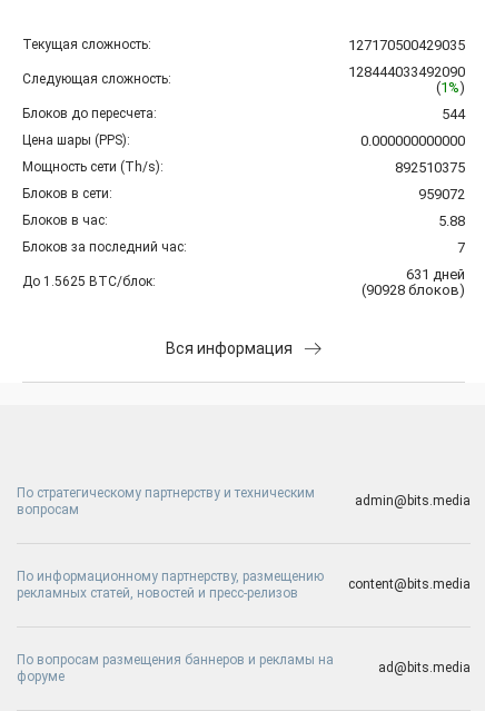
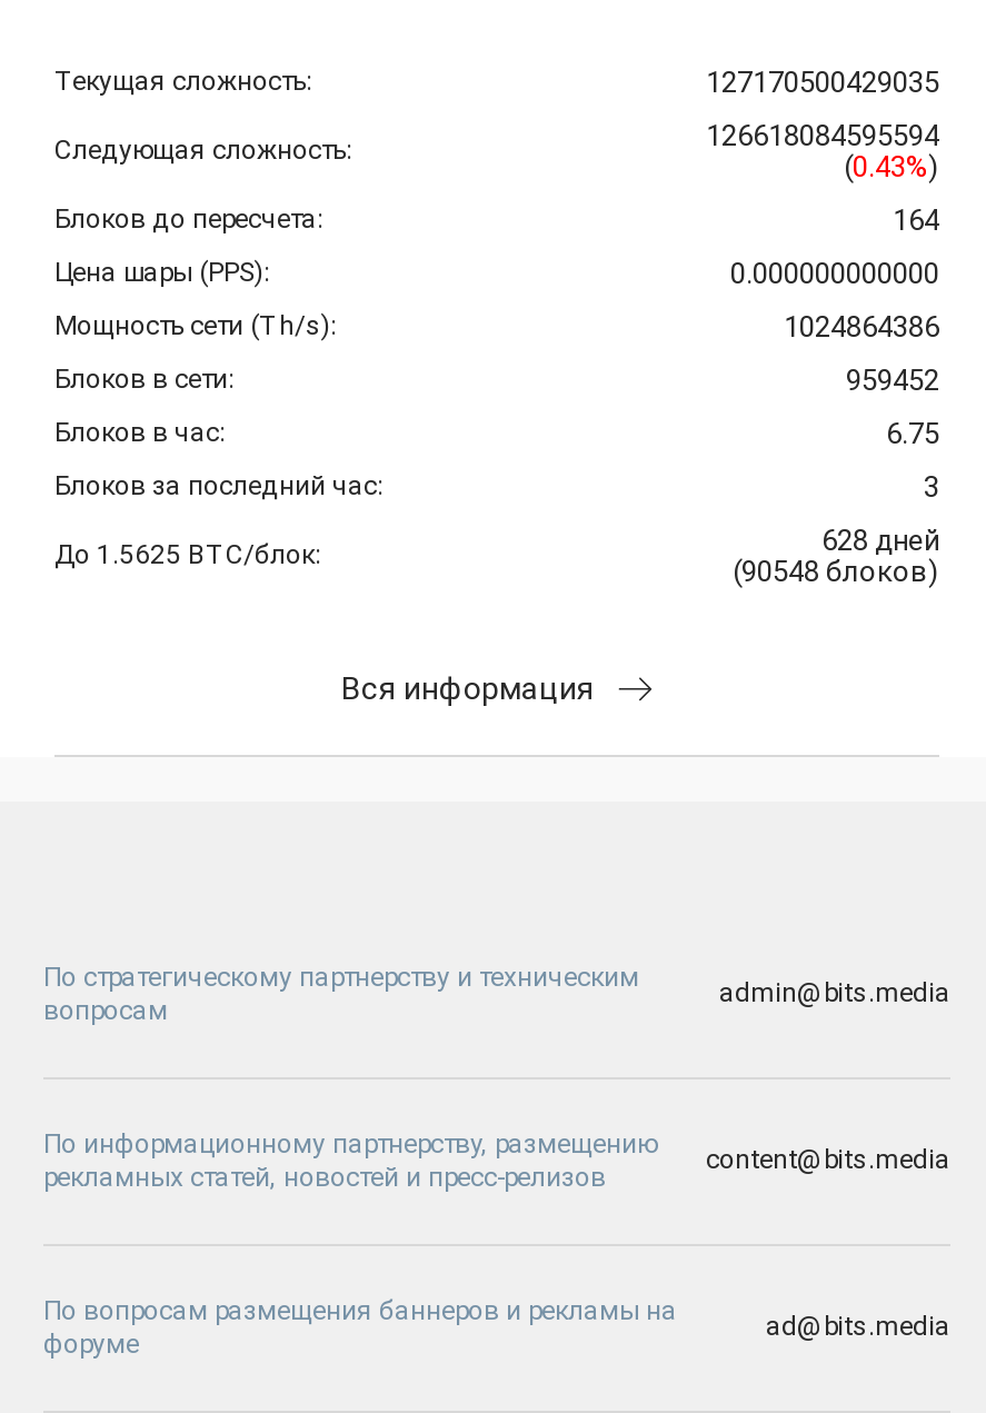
- 128444033492090
+ 126618084595594

- (1%)
+ (0.43%)

- 544
+ 164

- 892510375
+ 1024864386

- 959072
+ 959452

- 5.88
+ 6.75

- 7
+ 3

- 631 дней
+ 628 дней

- (90928 блоков)
+ (90548 блоков)
